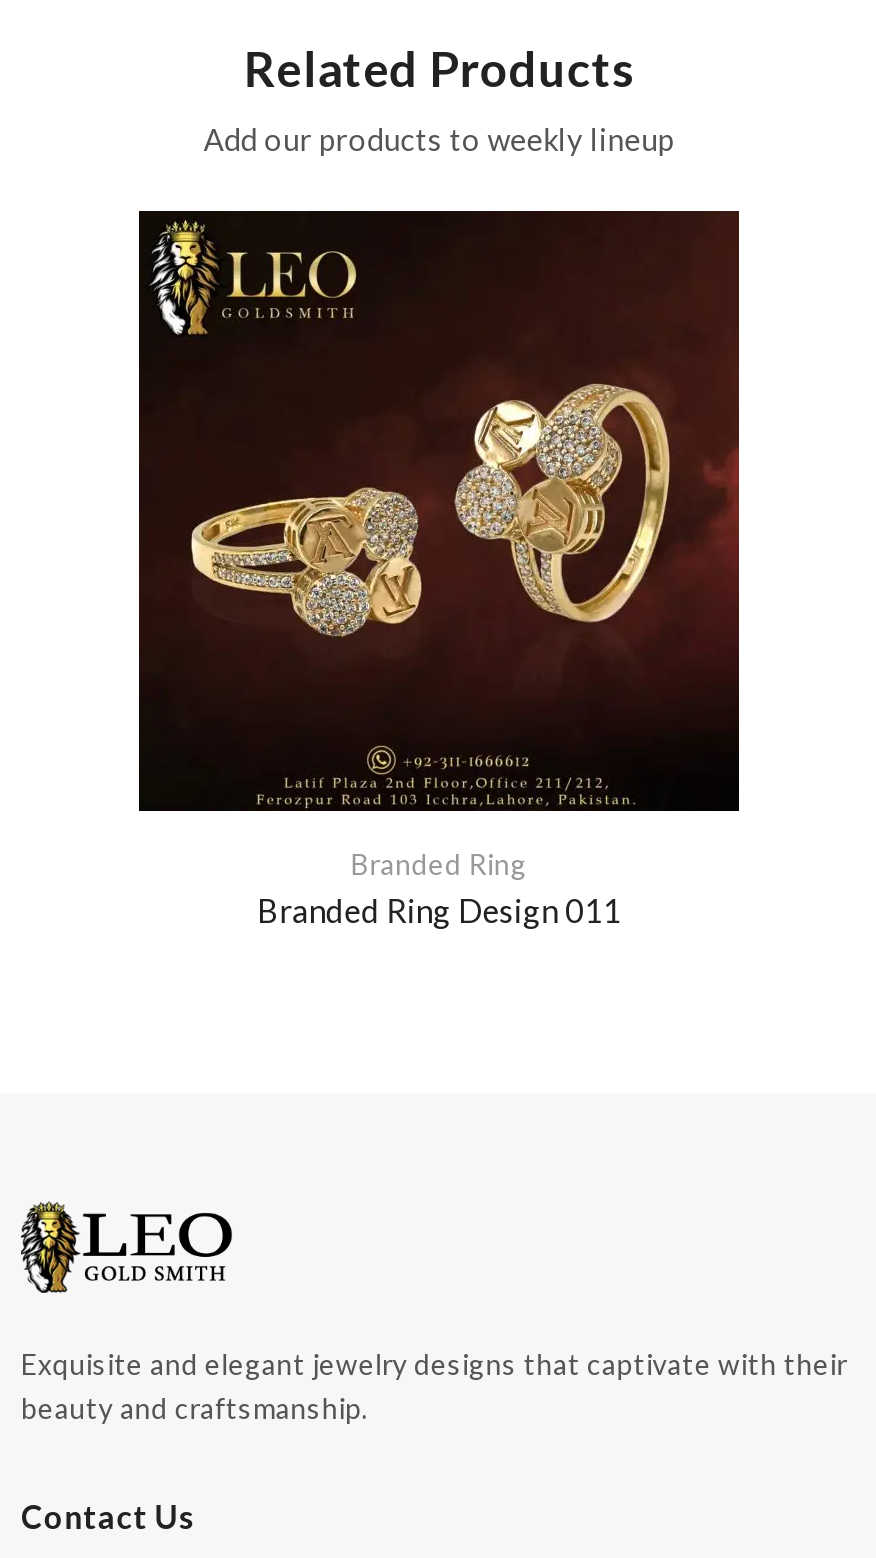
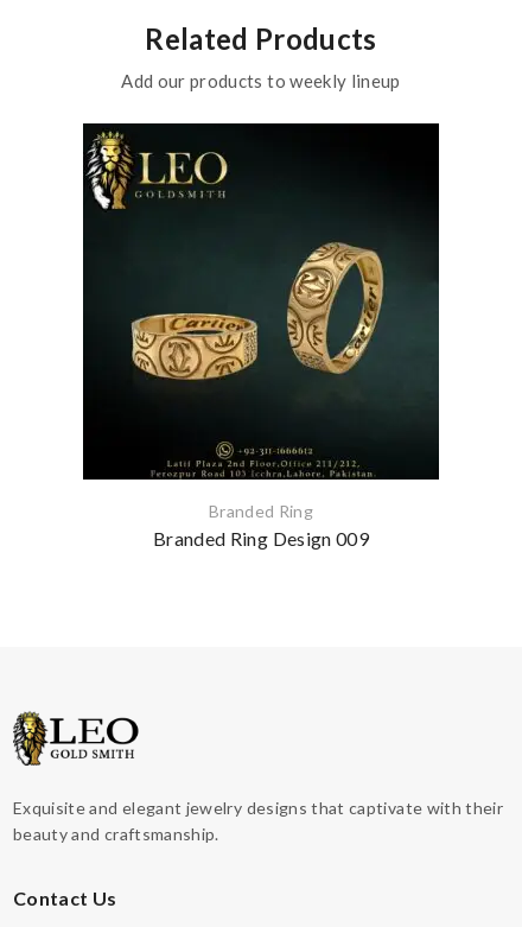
- [image]
+ [image]

- Branded Ring Design 011
+ Branded Ring Design 009
